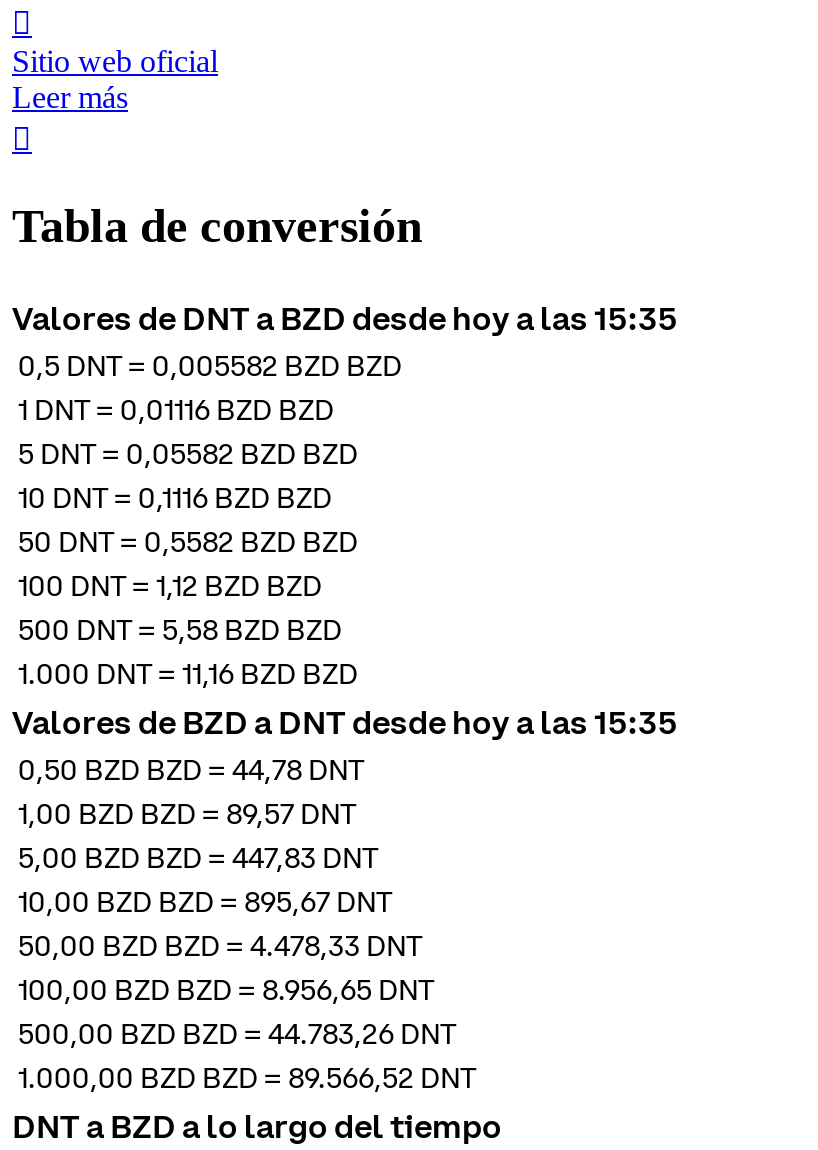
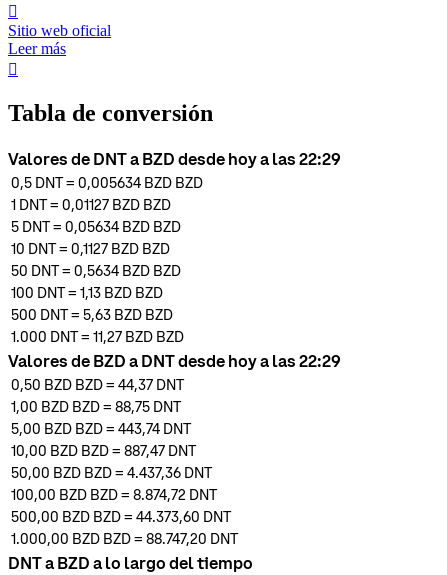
- Valores de DNT a BZD desde hoy a las 15:35
+ Valores de DNT a BZD desde hoy a las 22:29

- 0,5 DNT = 0,005582 BZD BZD
+ 0,5 DNT = 0,005634 BZD BZD

- 1 DNT = 0,01116 BZD BZD
+ 1 DNT = 0,01127 BZD BZD

- 5 DNT = 0,05582 BZD BZD
+ 5 DNT = 0,05634 BZD BZD

- 10 DNT = 0,1116 BZD BZD
+ 10 DNT = 0,1127 BZD BZD

- 50 DNT = 0,5582 BZD BZD
+ 50 DNT = 0,5634 BZD BZD

- 100 DNT = 1,12 BZD BZD
+ 100 DNT = 1,13 BZD BZD

- 500 DNT = 5,58 BZD BZD
+ 500 DNT = 5,63 BZD BZD

- 1.000 DNT = 11,16 BZD BZD
+ 1.000 DNT = 11,27 BZD BZD

- Valores de BZD a DNT desde hoy a las 15:35
+ Valores de BZD a DNT desde hoy a las 22:29

- 0,50 BZD BZD = 44,78 DNT
+ 0,50 BZD BZD = 44,37 DNT

- 1,00 BZD BZD = 89,57 DNT
+ 1,00 BZD BZD = 88,75 DNT

- 5,00 BZD BZD = 447,83 DNT
+ 5,00 BZD BZD = 443,74 DNT

- 10,00 BZD BZD = 895,67 DNT
+ 10,00 BZD BZD = 887,47 DNT

- 50,00 BZD BZD = 4.478,33 DNT
+ 50,00 BZD BZD = 4.437,36 DNT

- 100,00 BZD BZD = 8.956,65 DNT
+ 100,00 BZD BZD = 8.874,72 DNT

- 500,00 BZD BZD = 44.783,26 DNT
+ 500,00 BZD BZD = 44.373,60 DNT

- 1.000,00 BZD BZD = 89.566,52 DNT
+ 1.000,00 BZD BZD = 88.747,20 DNT
